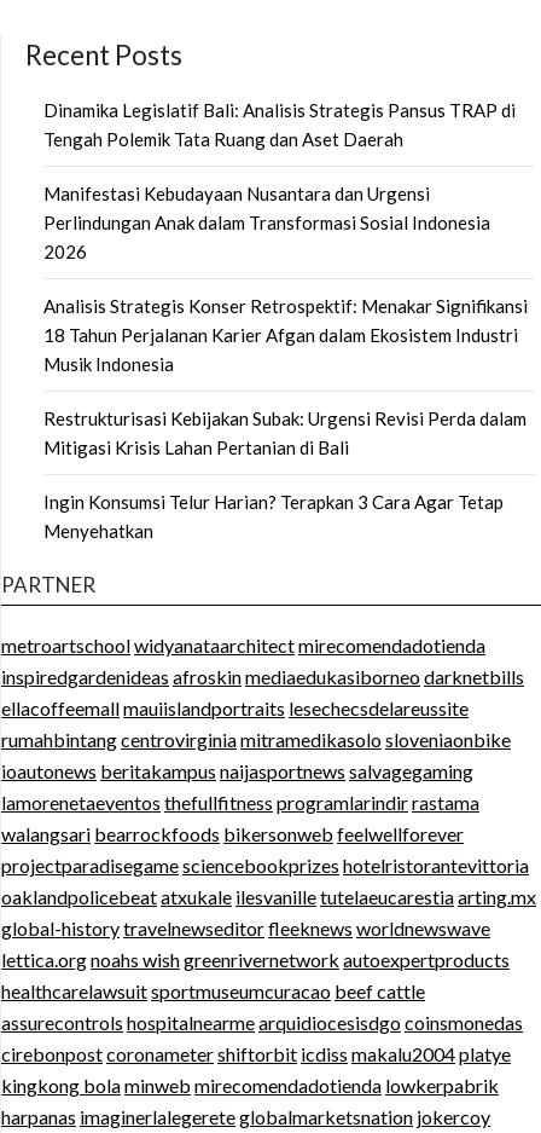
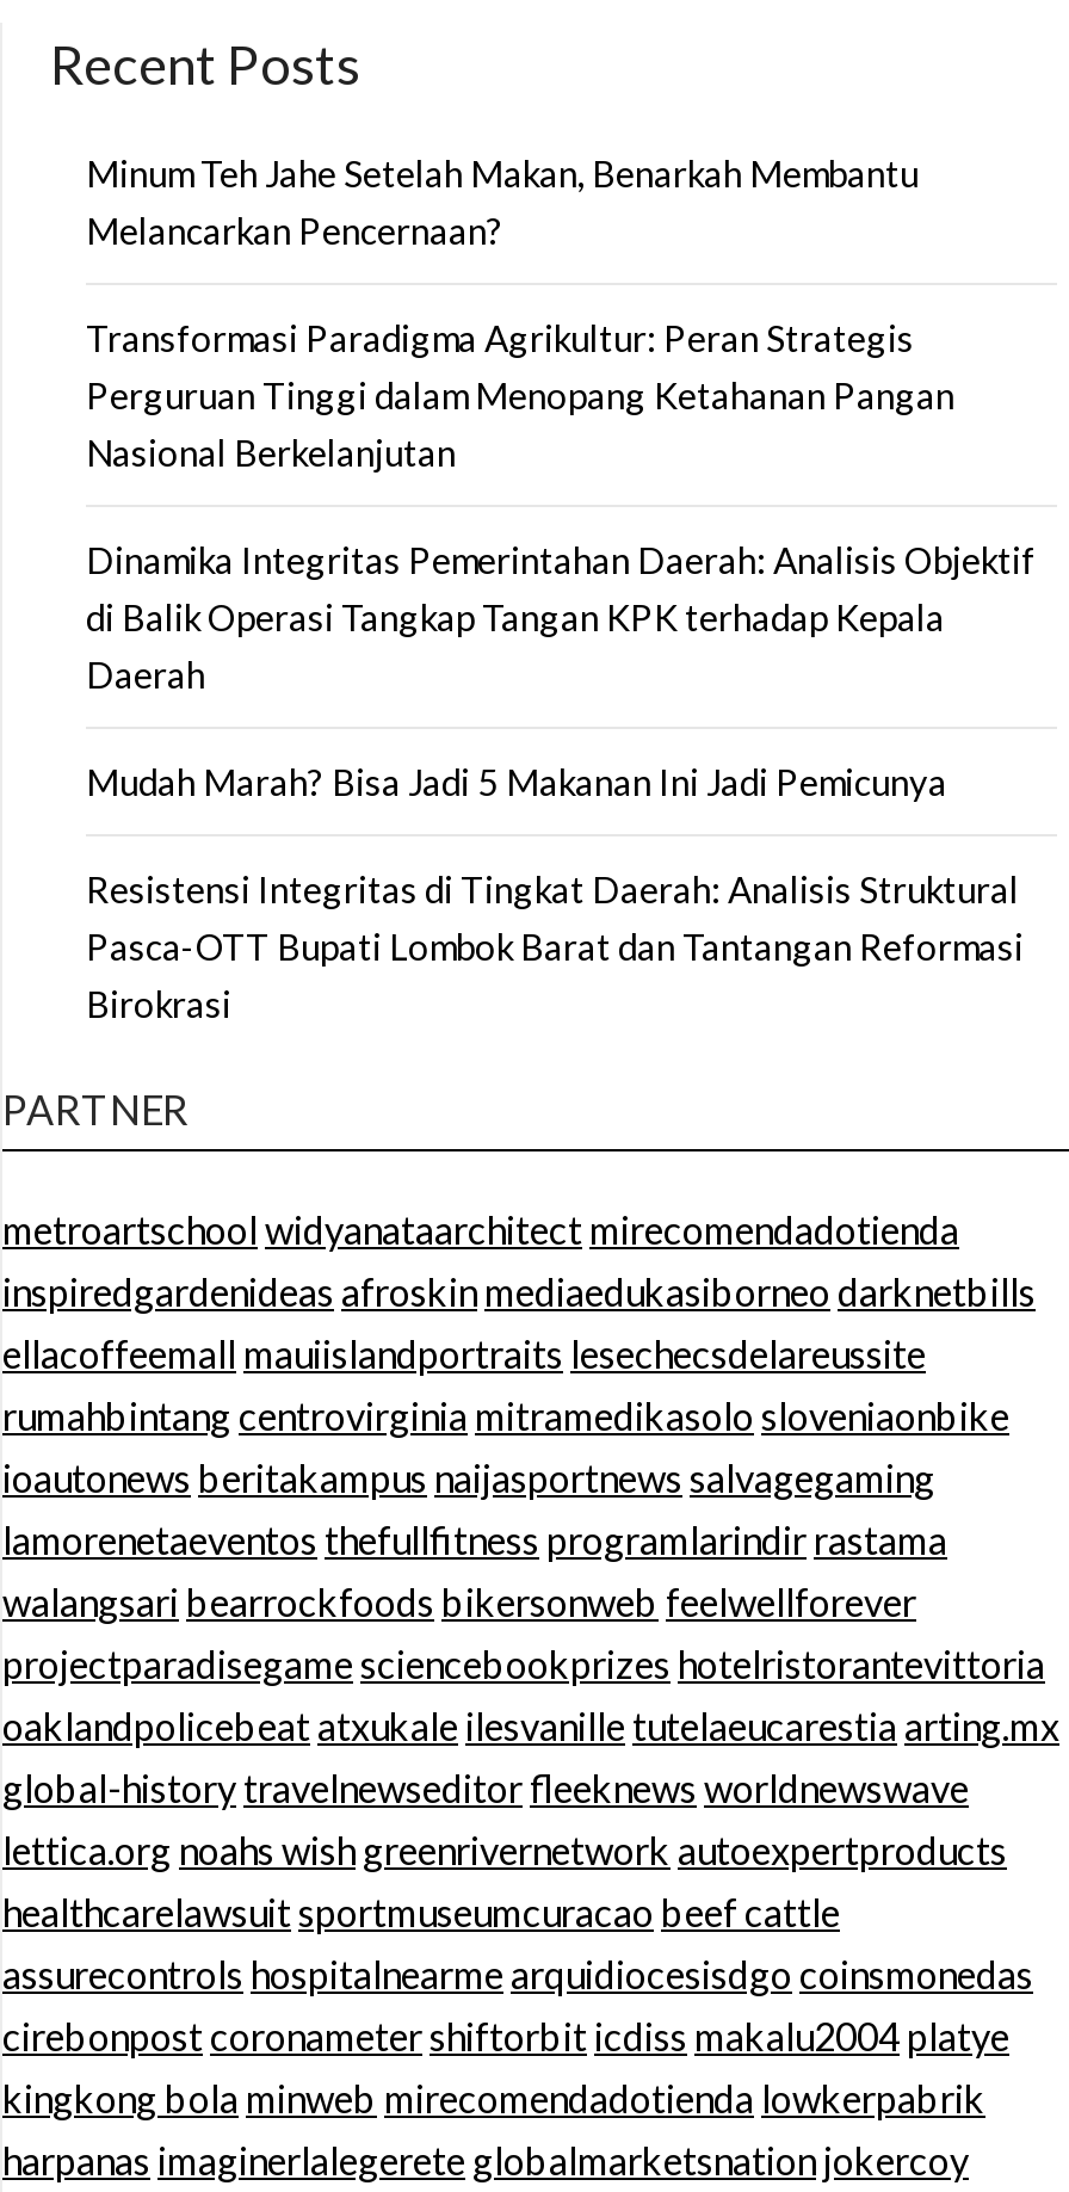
- Dinamika Legislatif Bali: Analisis Strategis Pansus TRAP di
- Tengah Polemik Tata Ruang dan Aset Daerah
+ Minum Teh Jahe Setelah Makan, Benarkah Membantu
+ Melancarkan Pencernaan?

- Manifestasi Kebudayaan Nusantara dan Urgensi
- Perlindungan Anak dalam Transformasi Sosial Indonesia
- 2026
+ Transformasi Paradigma Agrikultur: Peran Strategis
+ Perguruan Tinggi dalam Menopang Ketahanan Pangan
+ Nasional Berkelanjutan

- Analisis Strategis Konser Retrospektif: Menakar Signifikansi
- 18 Tahun Perjalanan Karier Afgan dalam Ekosistem Industri
- Musik Indonesia
+ Dinamika Integritas Pemerintahan Daerah: Analisis Objektif
+ di Balik Operasi Tangkap Tangan KPK terhadap Kepala
+ Daerah

- Restrukturisasi Kebijakan Subak: Urgensi Revisi Perda dalam
- Mitigasi Krisis Lahan Pertanian di Bali
+ Mudah Marah? Bisa Jadi 5 Makanan Ini Jadi Pemicunya

- Ingin Konsumsi Telur Harian? Terapkan 3 Cara Agar Tetap
- Menyehatkan
+ Resistensi Integritas di Tingkat Daerah: Analisis Struktural
+ Pasca-OTT Bupati Lombok Barat dan Tantangan Reformasi
+ Birokrasi
